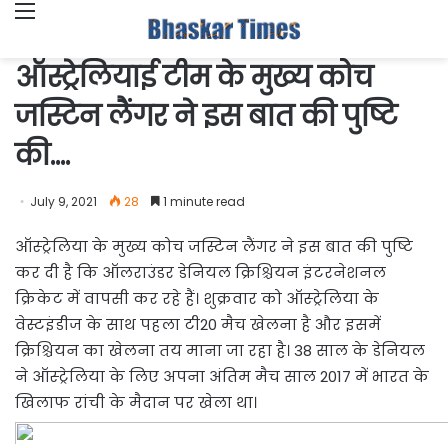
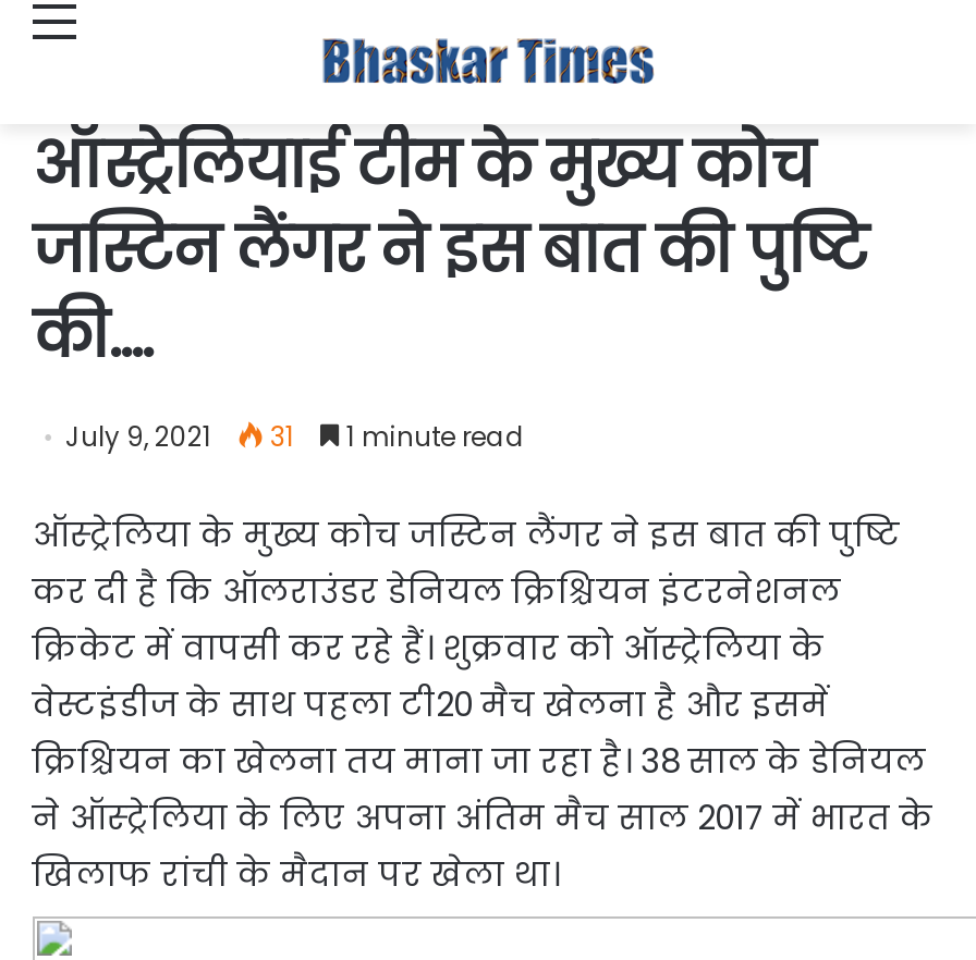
- July 9, 2021 28 1 minute read
+ July 9, 2021 31 1 minute read
